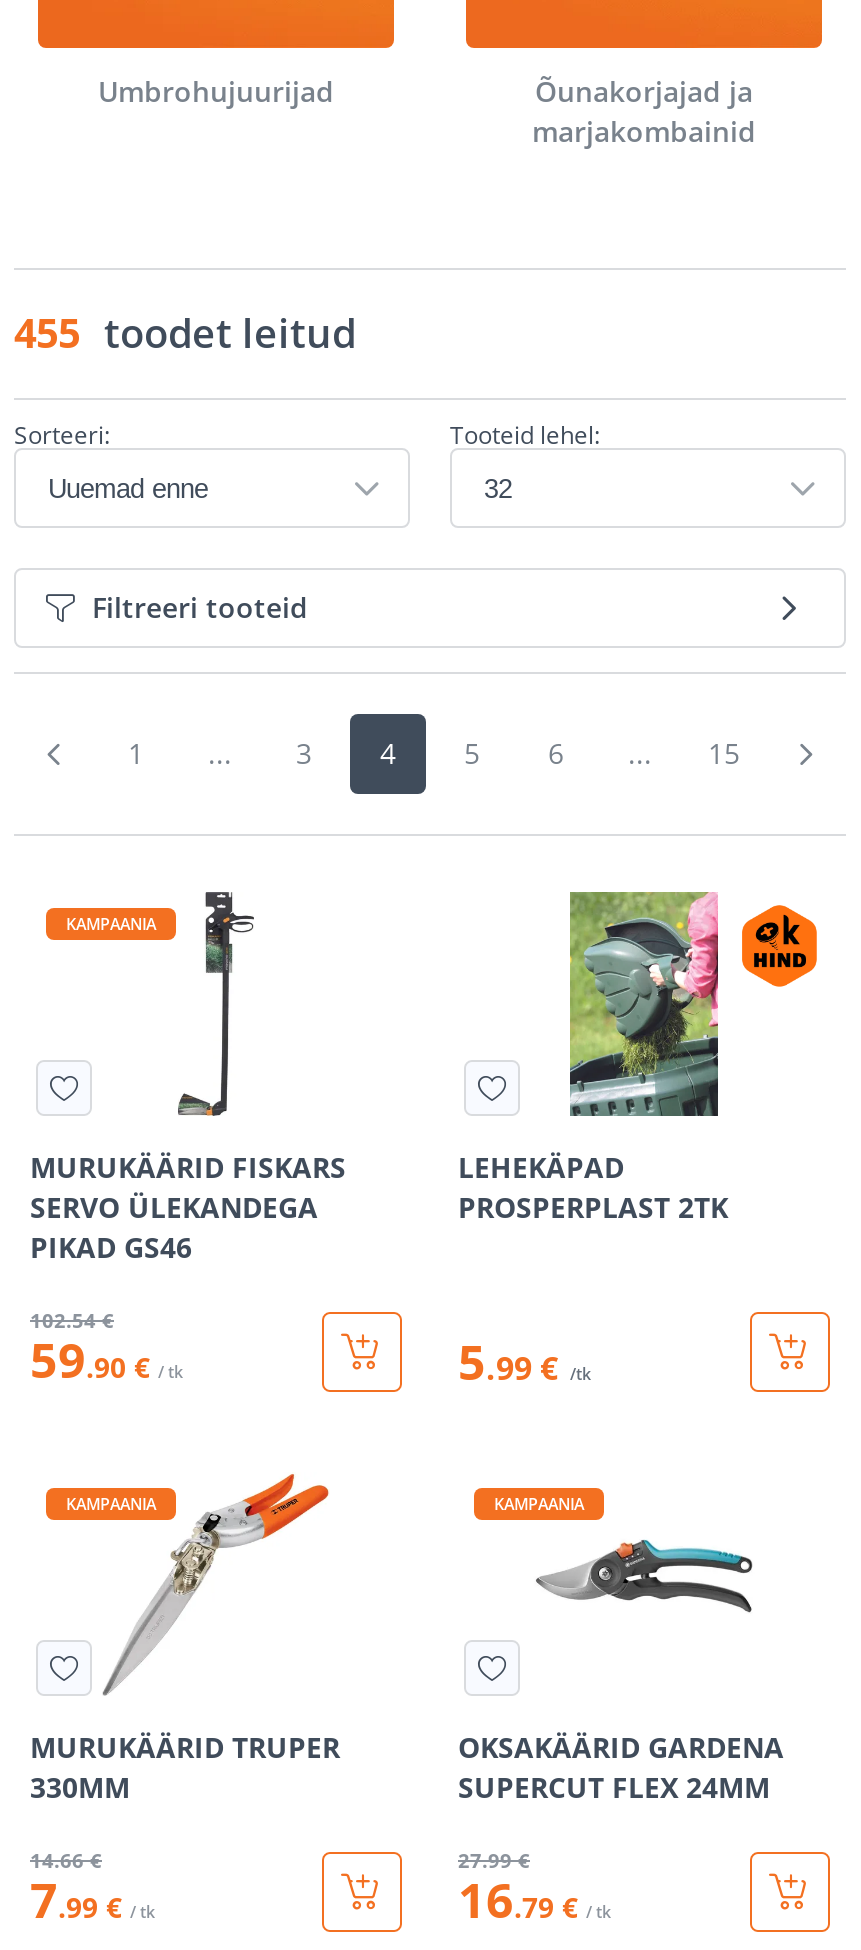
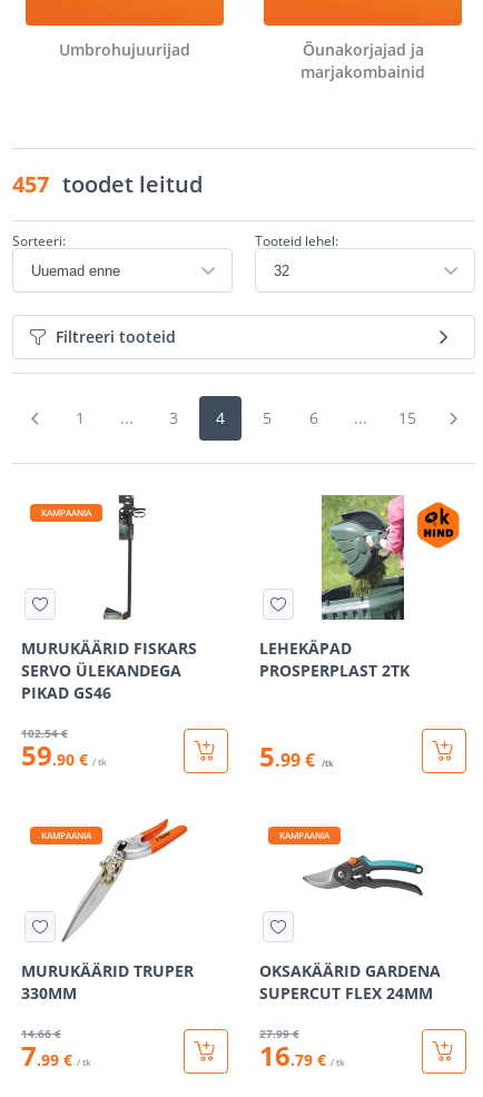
- 455 toodet leitud
+ 457 toodet leitud
